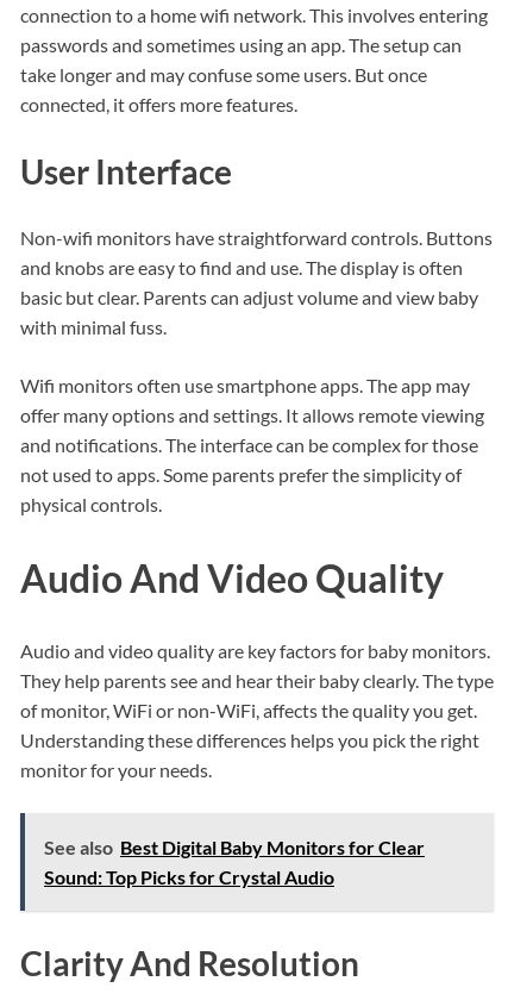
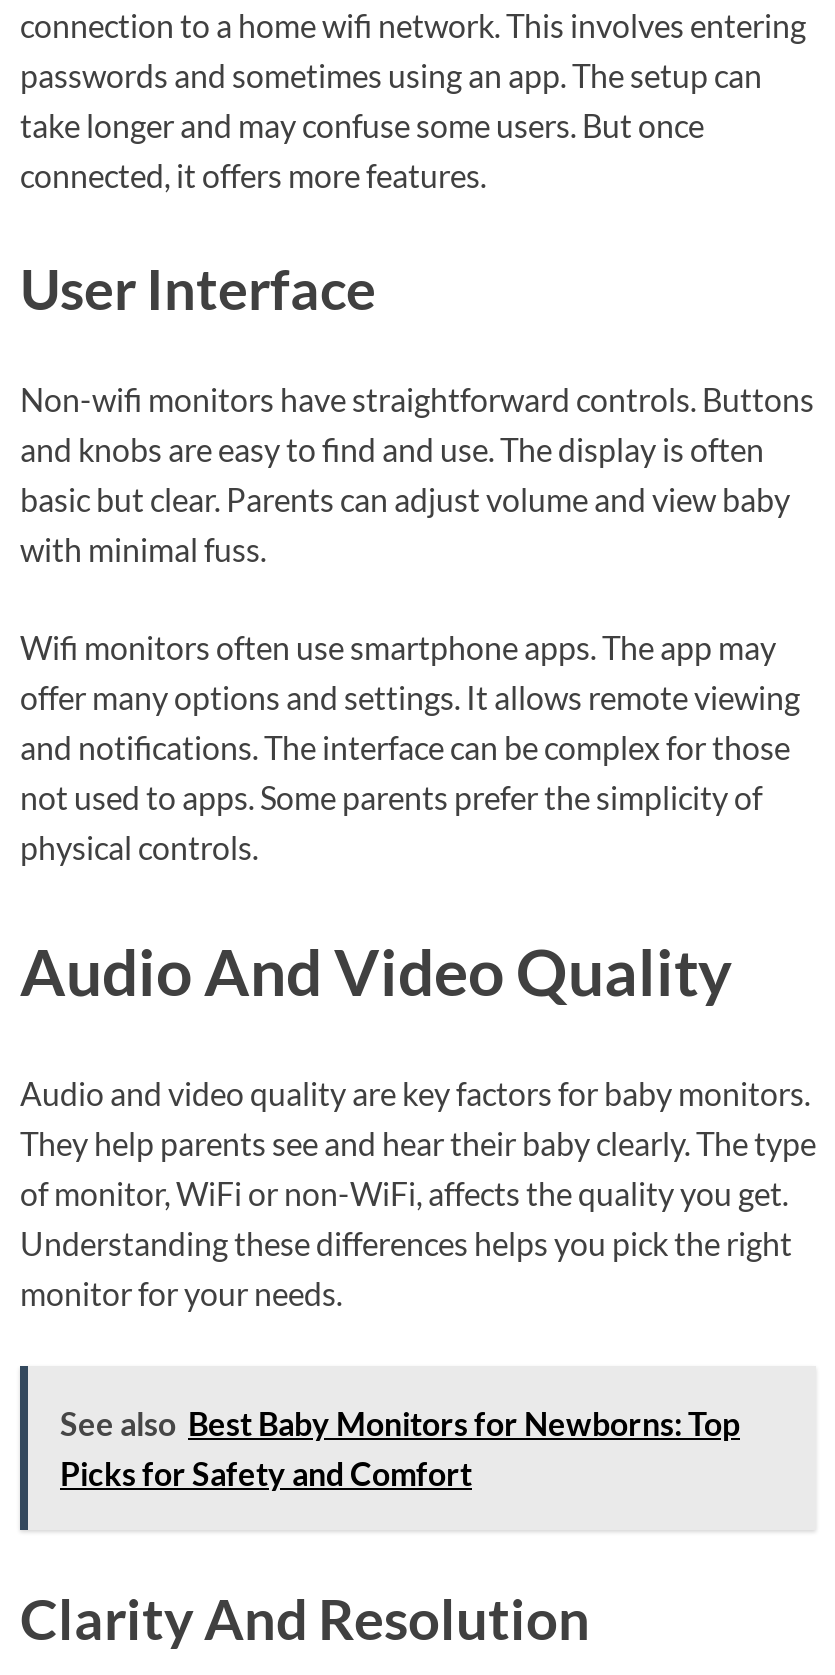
- See also Best Digital Baby Monitors for Clear
- Sound: Top Picks for Crystal Audio
+ See also Best Baby Monitors for Newborns: Top
+ Picks for Safety and Comfort
